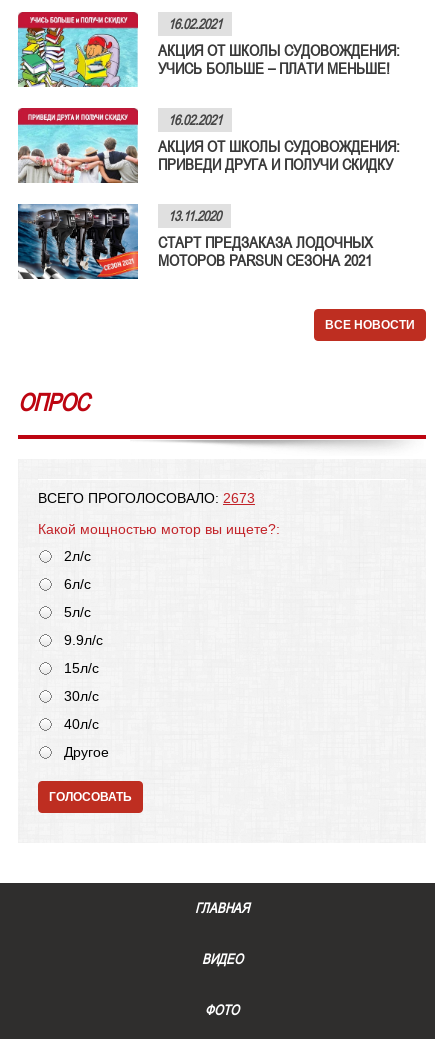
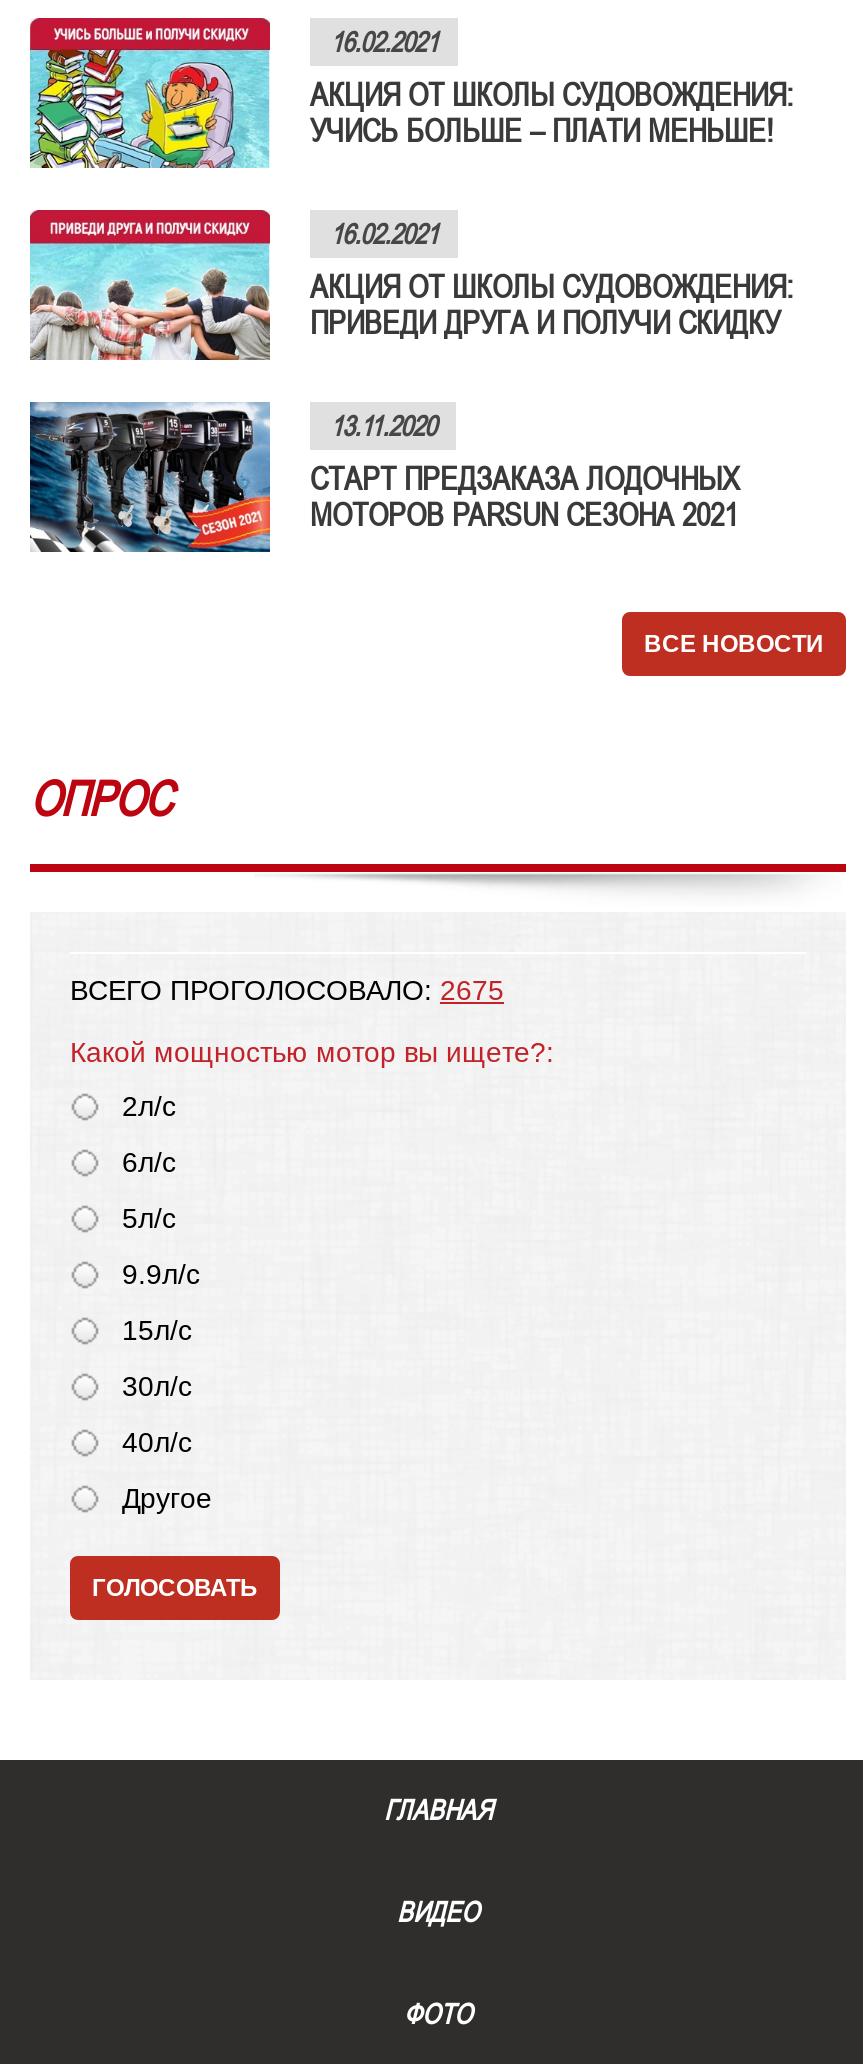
- ВСЕГО ПРОГОЛОСОВАЛО: 2673
+ ВСЕГО ПРОГОЛОСОВАЛО: 2675
